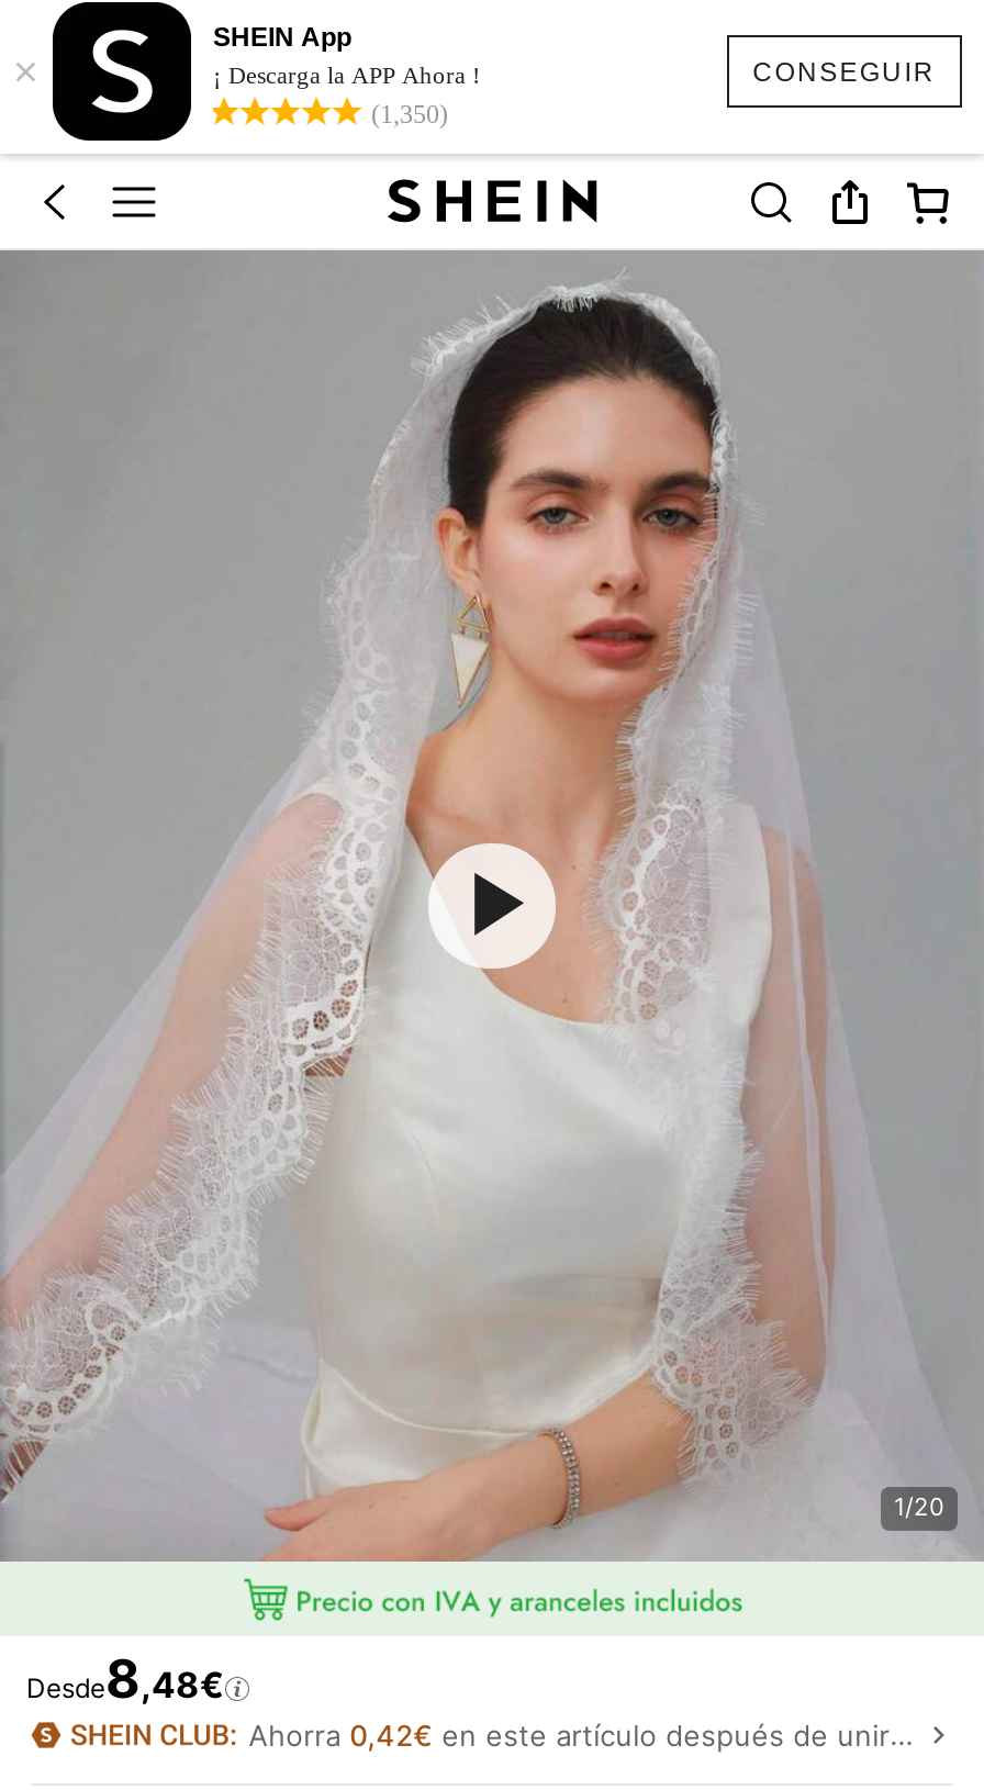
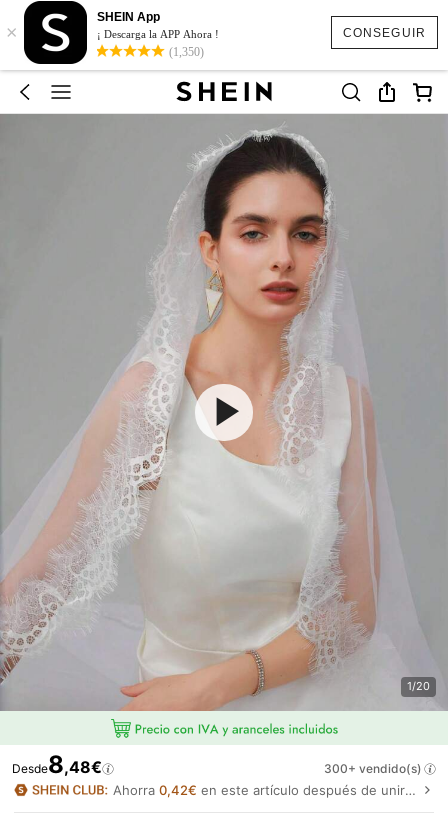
+ 300+ vendido(s)
